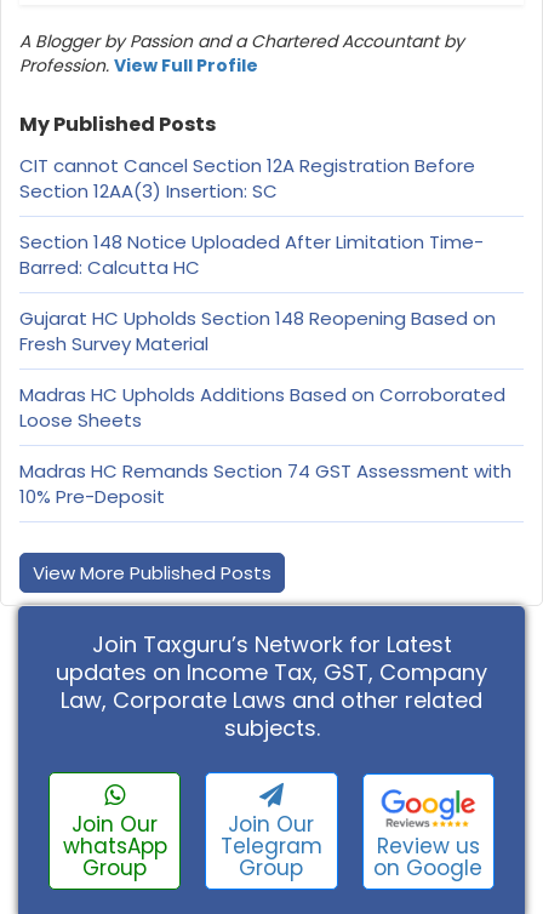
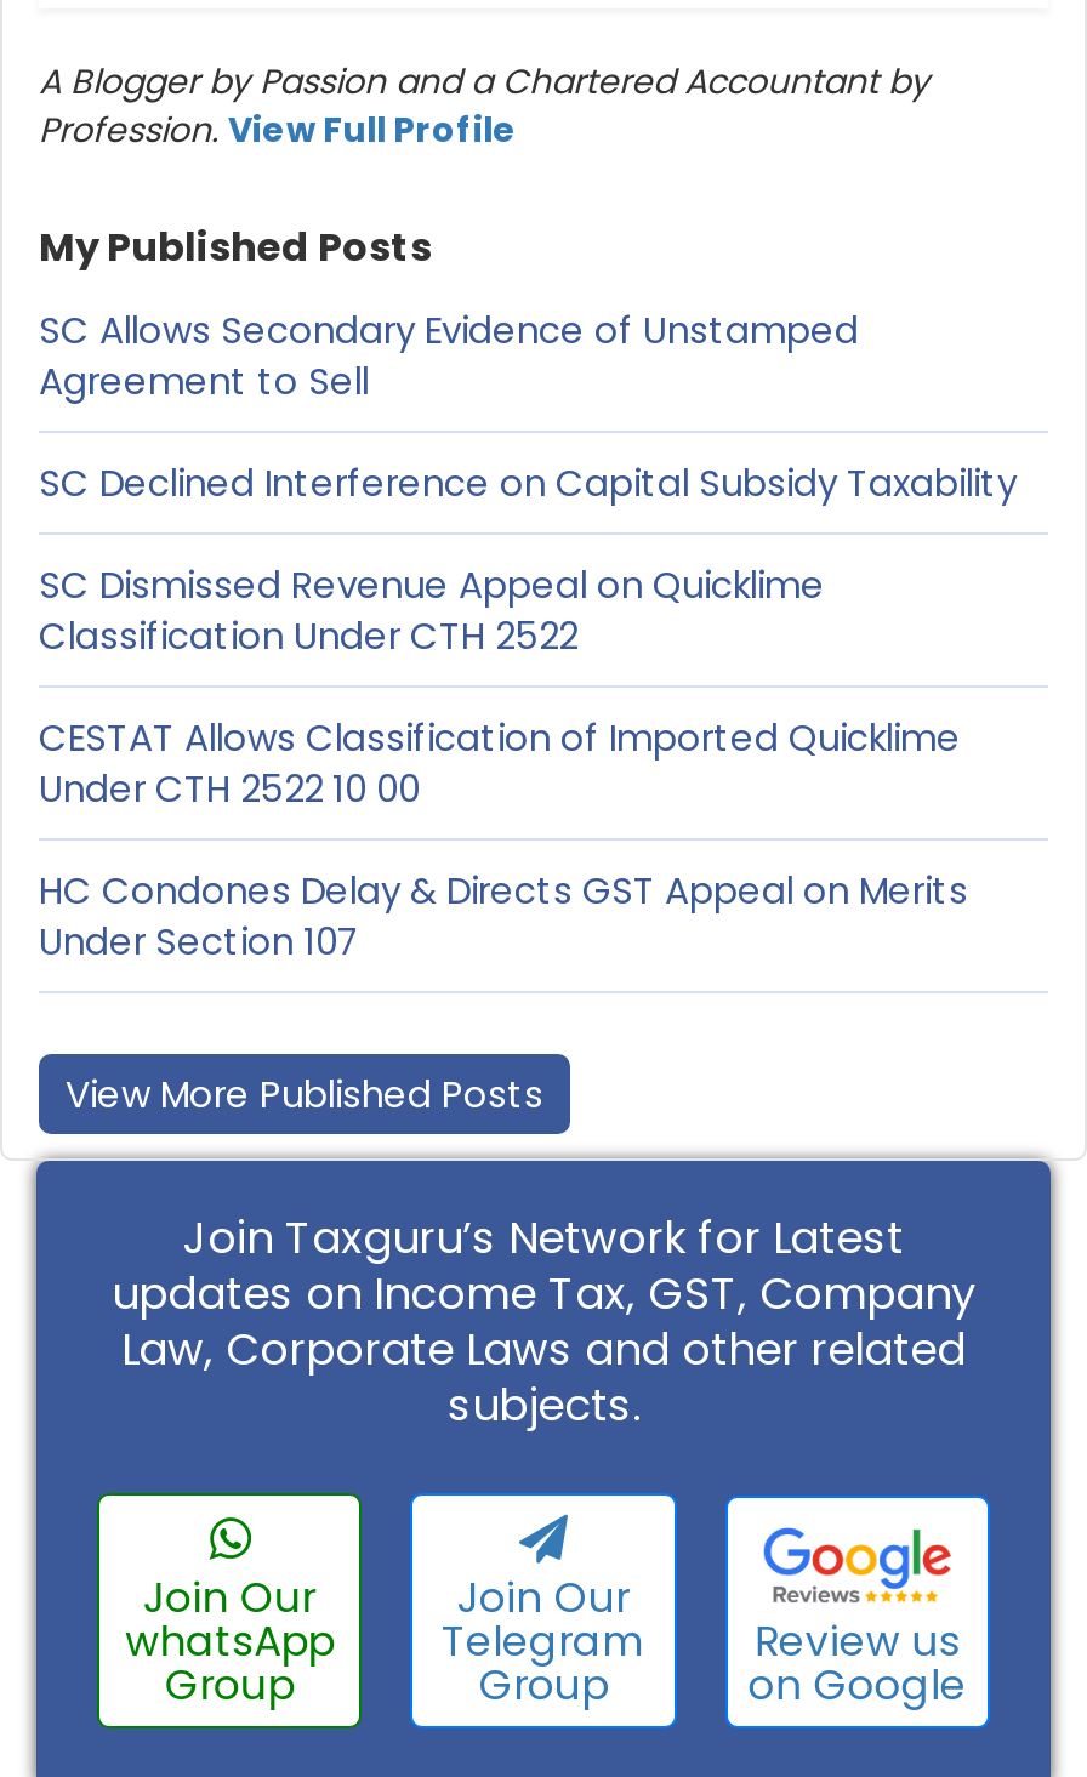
- CIT cannot Cancel Section 12A Registration Before
- Section 12AA(3) Insertion: SC
+ SC Allows Secondary Evidence of Unstamped
+ Agreement to Sell

- Section 148 Notice Uploaded After Limitation Time-
- Barred: Calcutta HC
+ SC Declined Interference on Capital Subsidy Taxability

- Gujarat HC Upholds Section 148 Reopening Based on
- Fresh Survey Material
+ SC Dismissed Revenue Appeal on Quicklime
+ Classification Under CTH 2522

- Madras HC Upholds Additions Based on Corroborated
- Loose Sheets
+ CESTAT Allows Classification of Imported Quicklime
+ Under CTH 2522 10 00

- Madras HC Remands Section 74 GST Assessment with
- 10% Pre-Deposit
+ HC Condones Delay & Directs GST Appeal on Merits
+ Under Section 107
